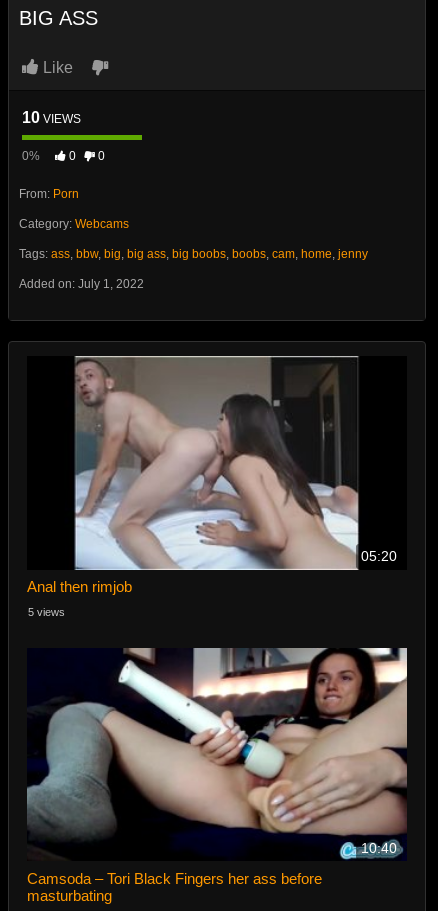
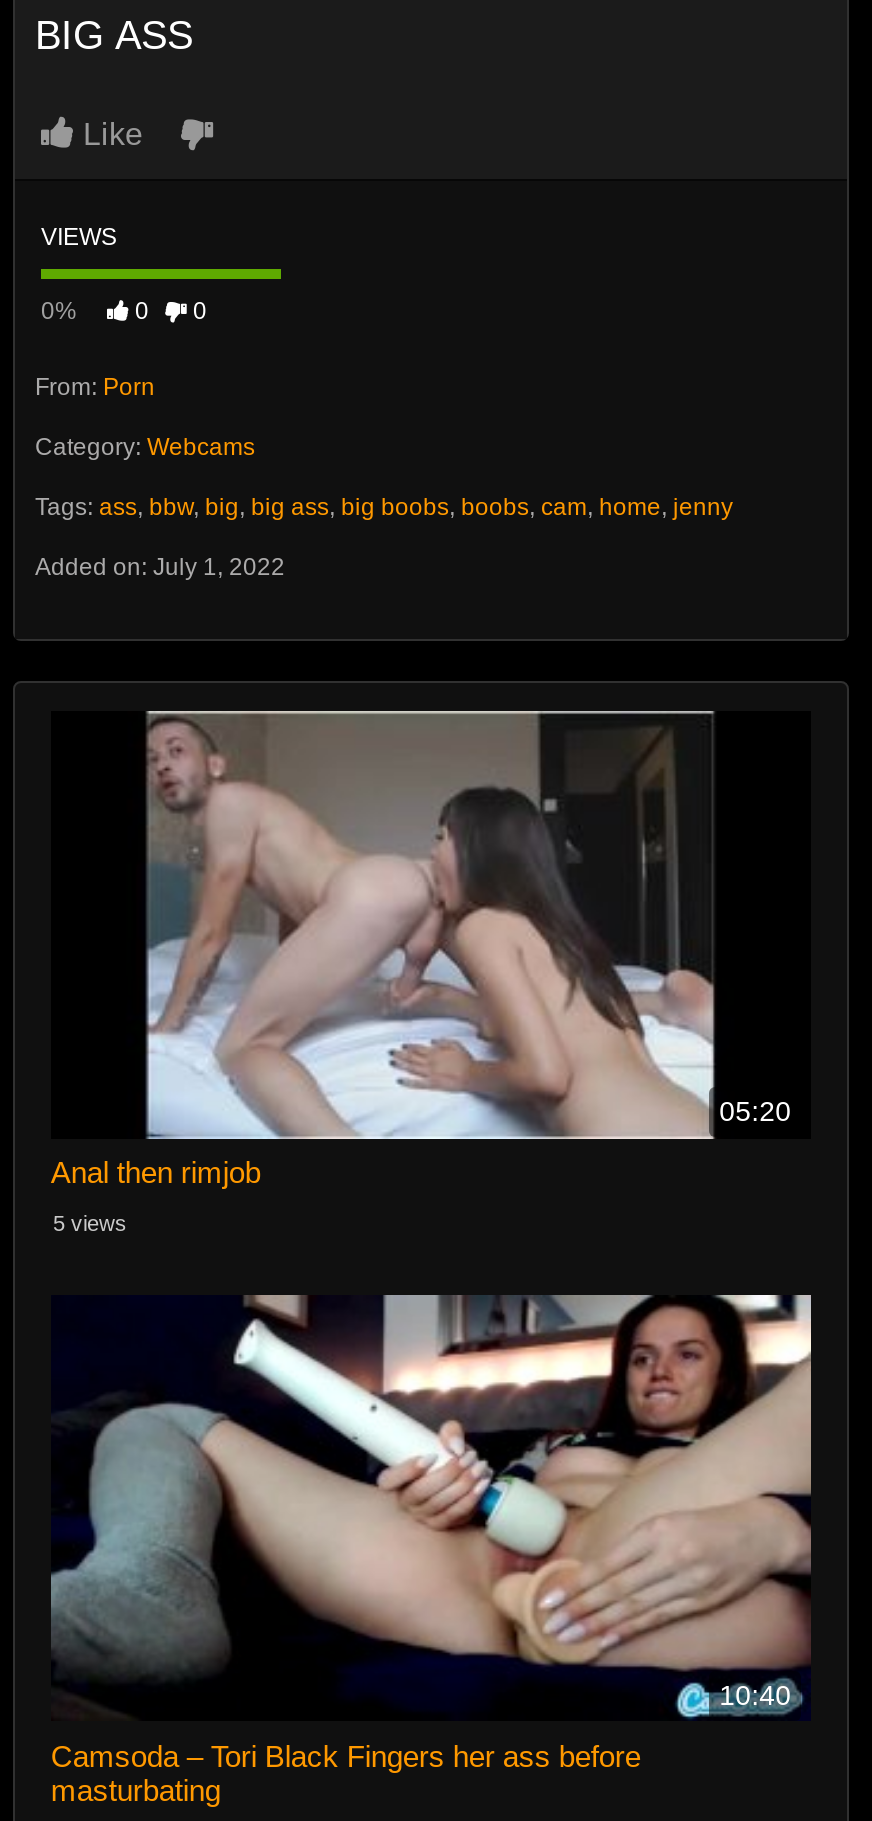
- 10 VIEWS
+ VIEWS
